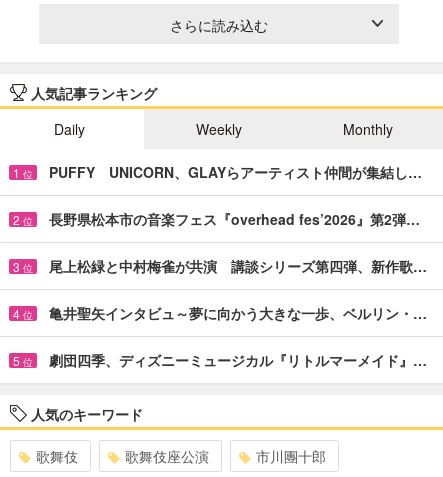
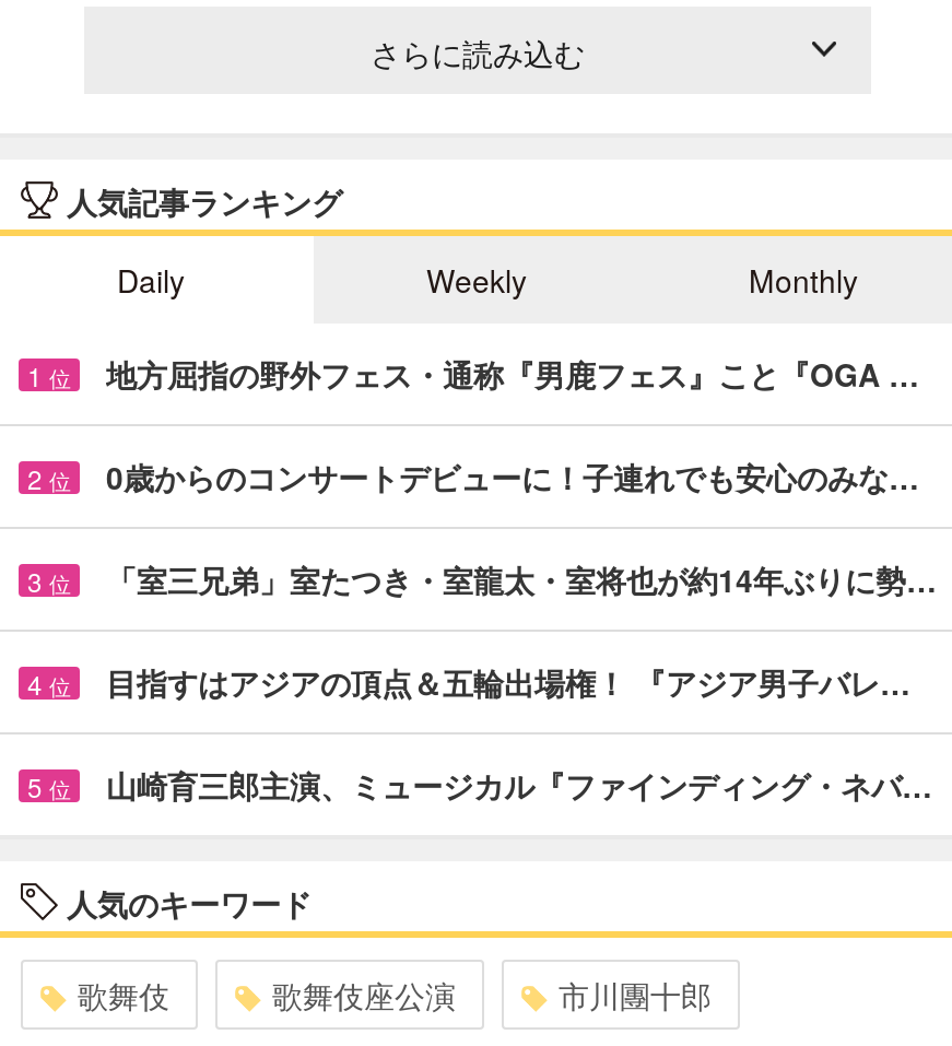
- PUFFY UNICORN、GLAYらアーティスト仲間が集結し…
+ 地方屈指の野外フェス・通称『男鹿フェス』こと『OGA …

- 長野県松本市の音楽フェス『overhead fes’2026』第2弾…
+ 0歳からのコンサートデビューに！子連れでも安心のみな…

- 尾上松緑と中村梅雀が共演 講談シリーズ第四弾、新作歌…
+ 「室三兄弟」室たつき・室龍太・室将也が約14年ぶりに勢…

- 亀井聖矢インタビュ～夢に向かう大きな一歩、ベルリン・…
+ 目指すはアジアの頂点＆五輪出場権！ 『アジア男子バレ…

- 劇団四季、ディズニーミュージカル『リトルマーメイド』…
+ 山崎育三郎主演、ミュージカル『ファインディング・ネバ…
